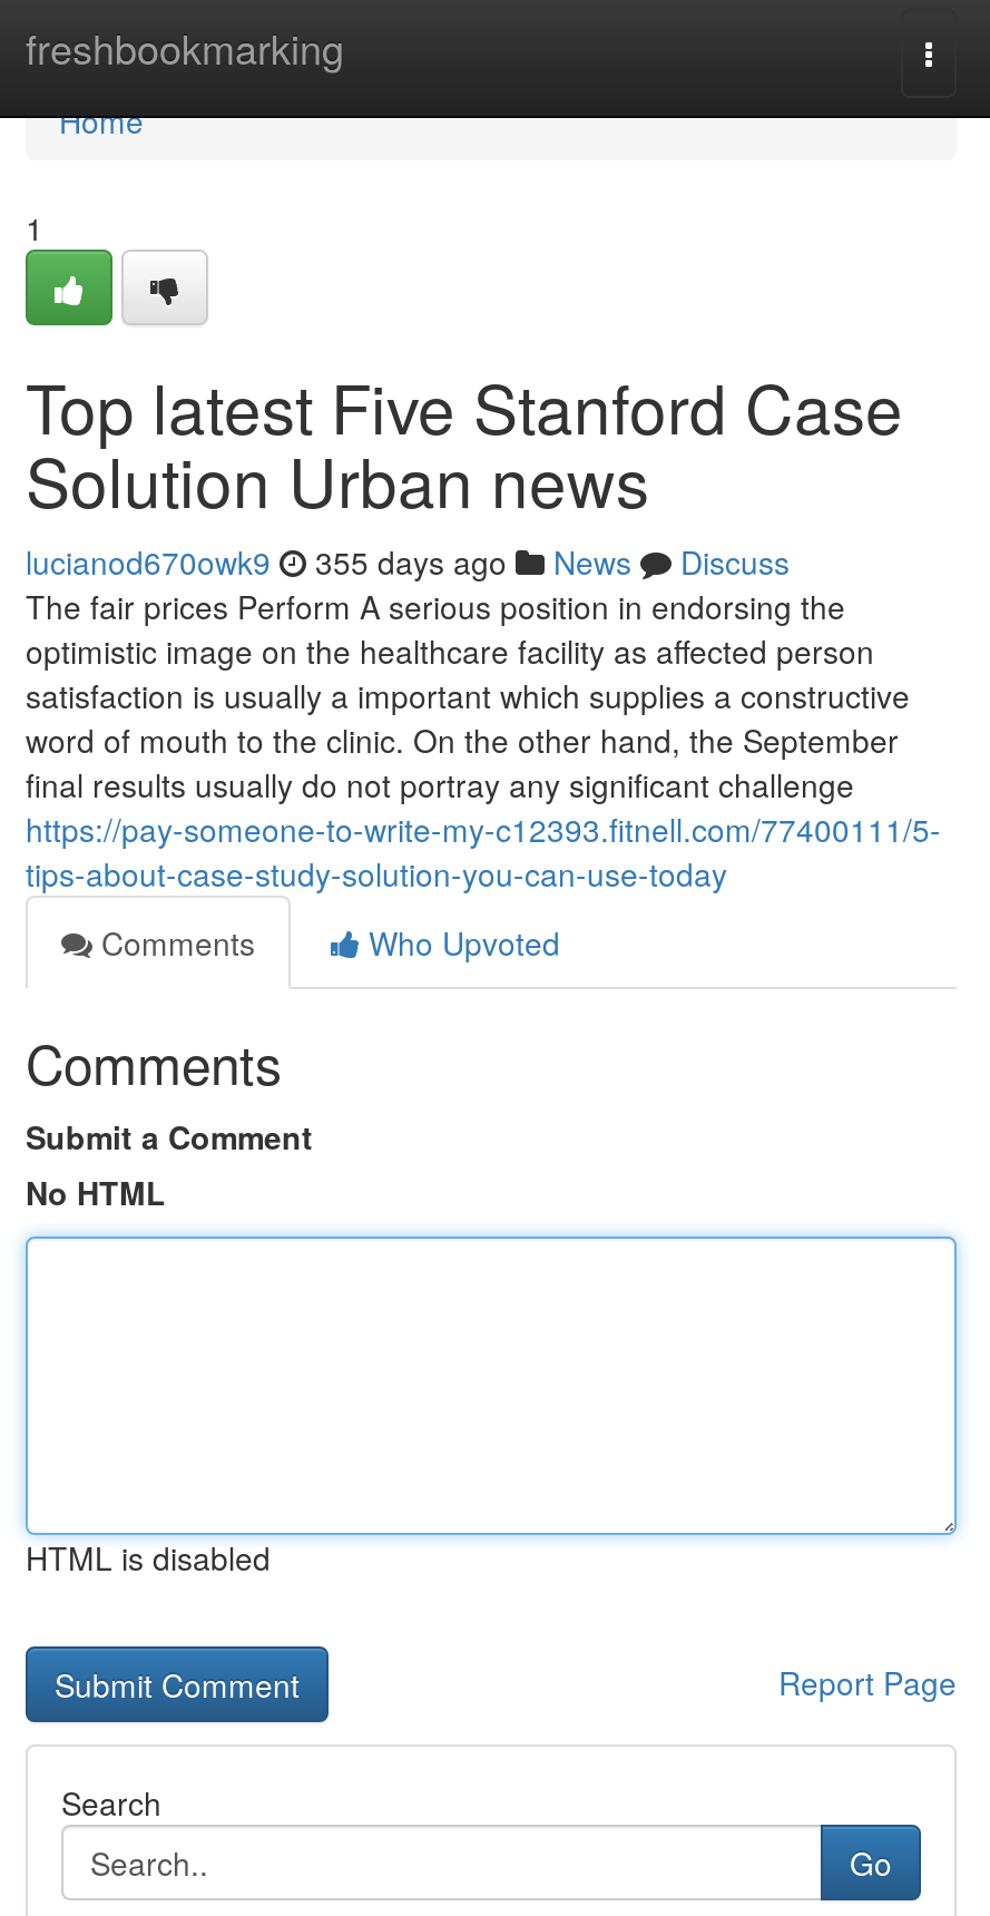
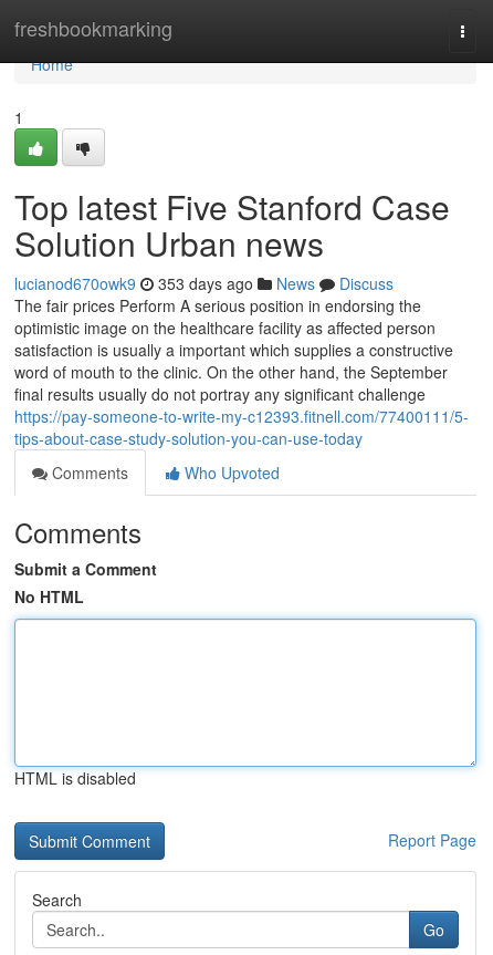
- lucianod670owk9 355 days ago News Discuss
+ lucianod670owk9 353 days ago News Discuss
